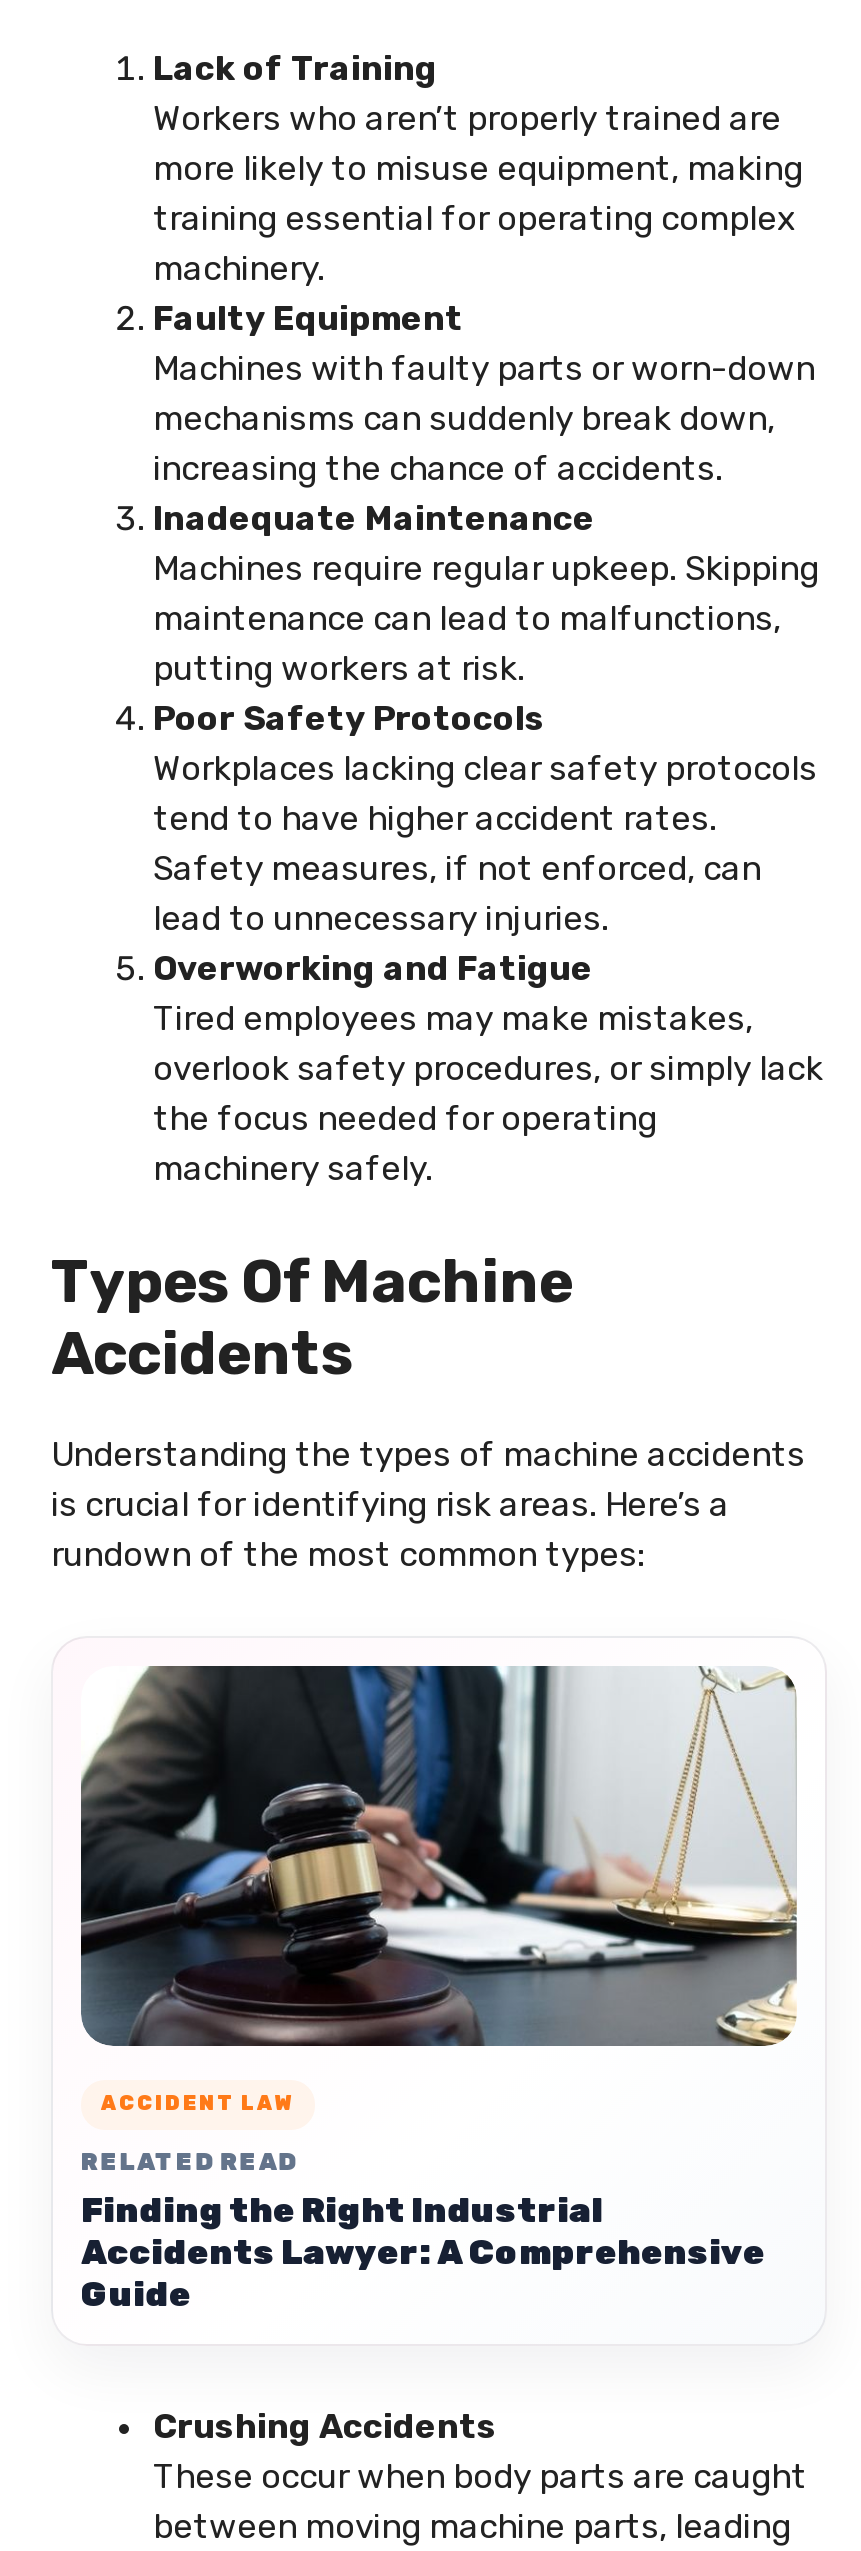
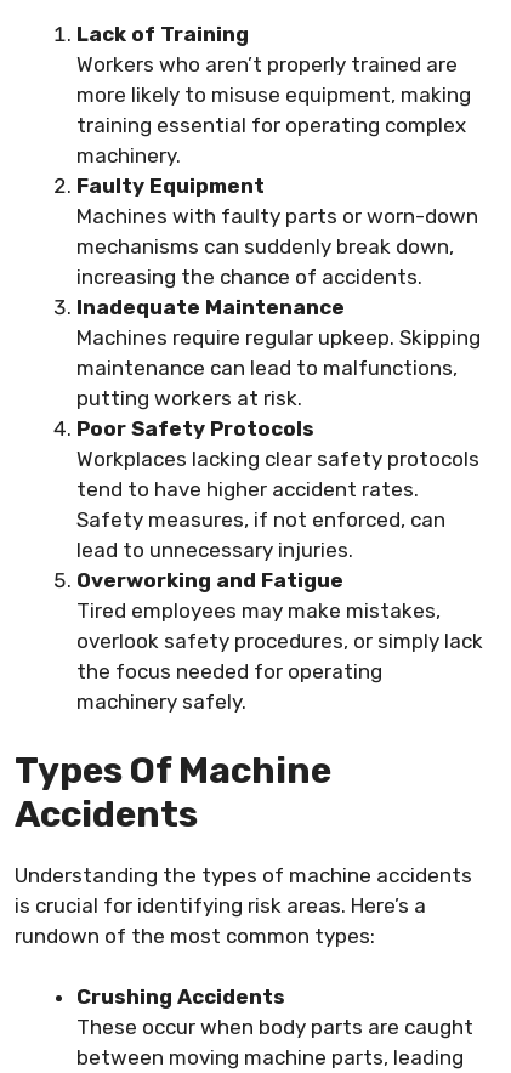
- [image]
- ACCIDENT LAW
- RELATED READ
- Finding the Right Industrial
- Accidents Lawyer: A Comprehensive
- Guide
